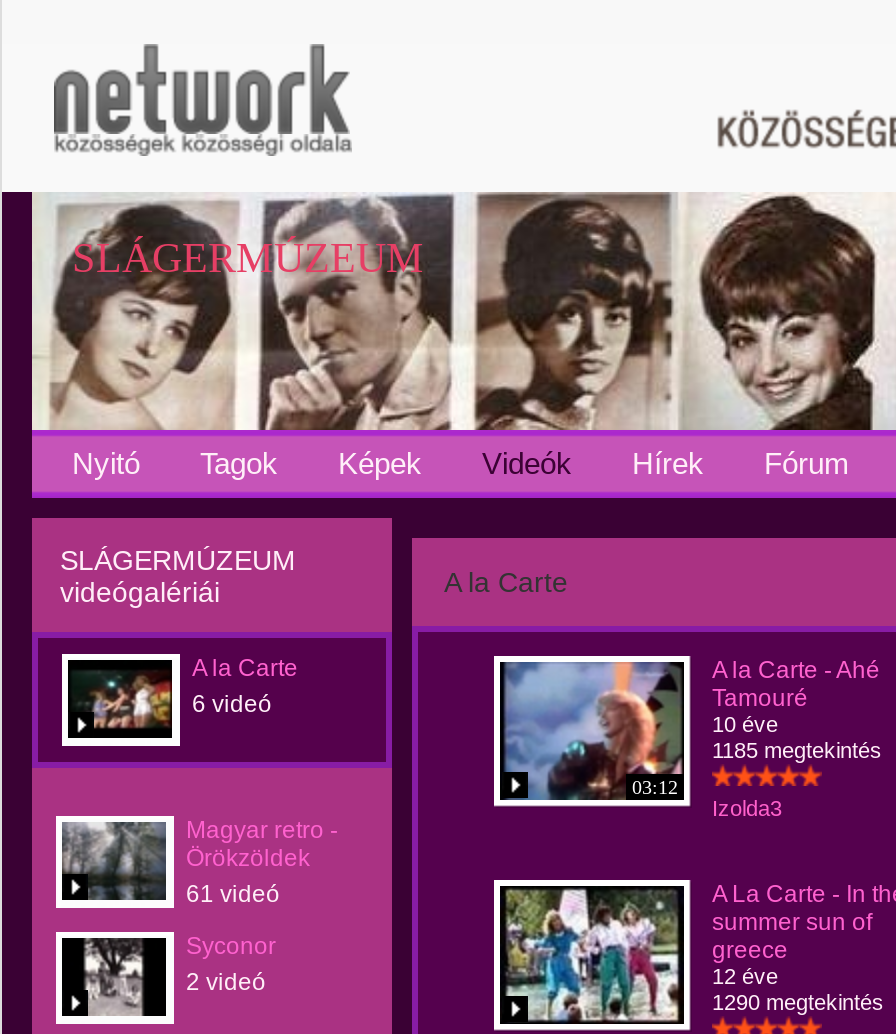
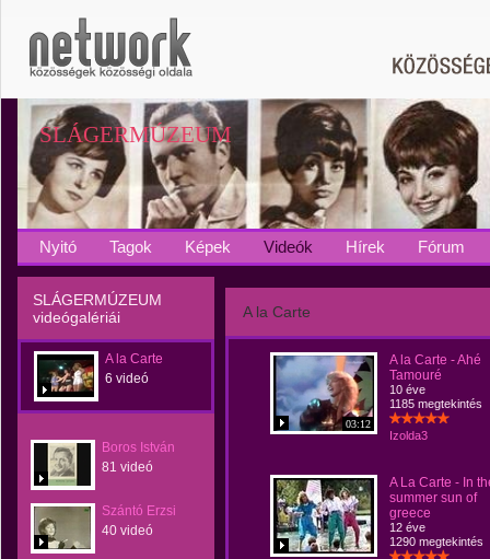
- [image]
- Magyar retro -
- Örökzöldek
- 61 videó
+ [image]
+ Boros István
+ 81 videó

- [image]
- Syconor
- 2 videó
+ [image]
+ Szántó Erzsi
+ 40 videó
